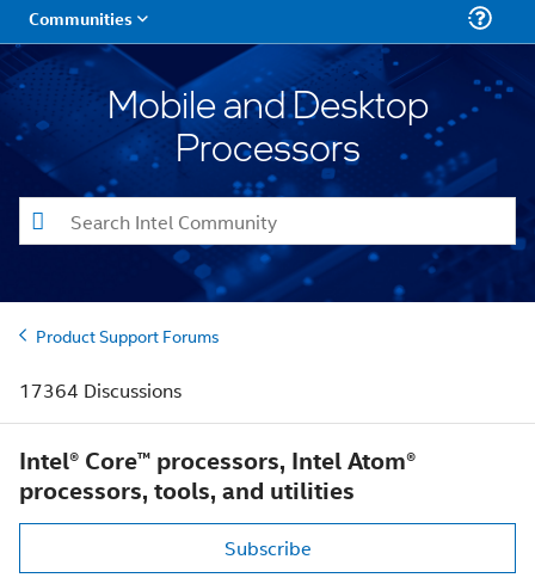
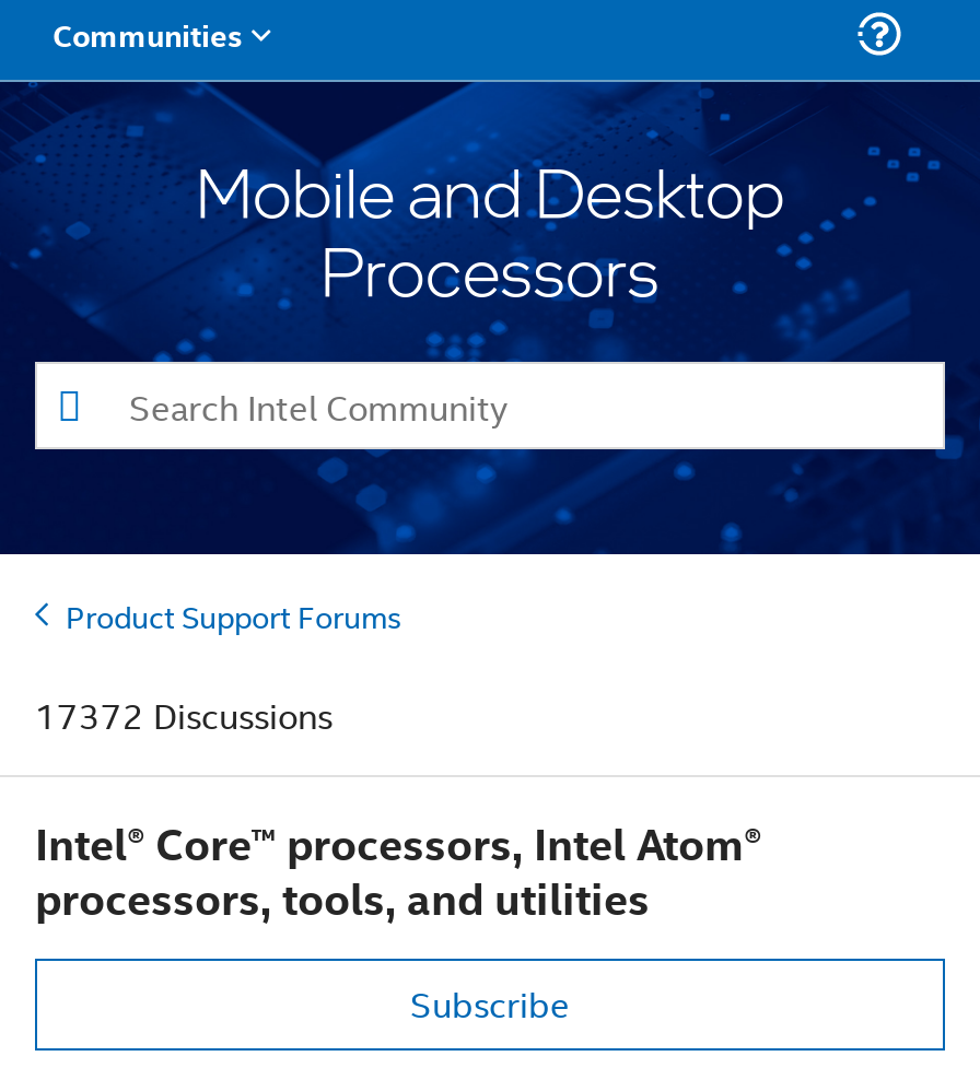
- 17364 Discussions
+ 17372 Discussions
